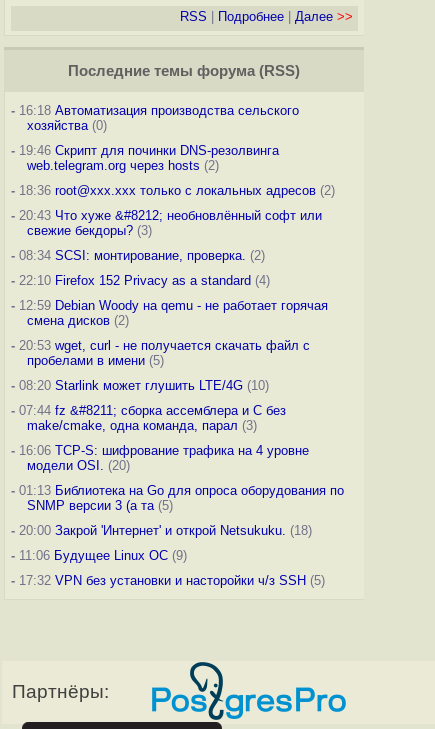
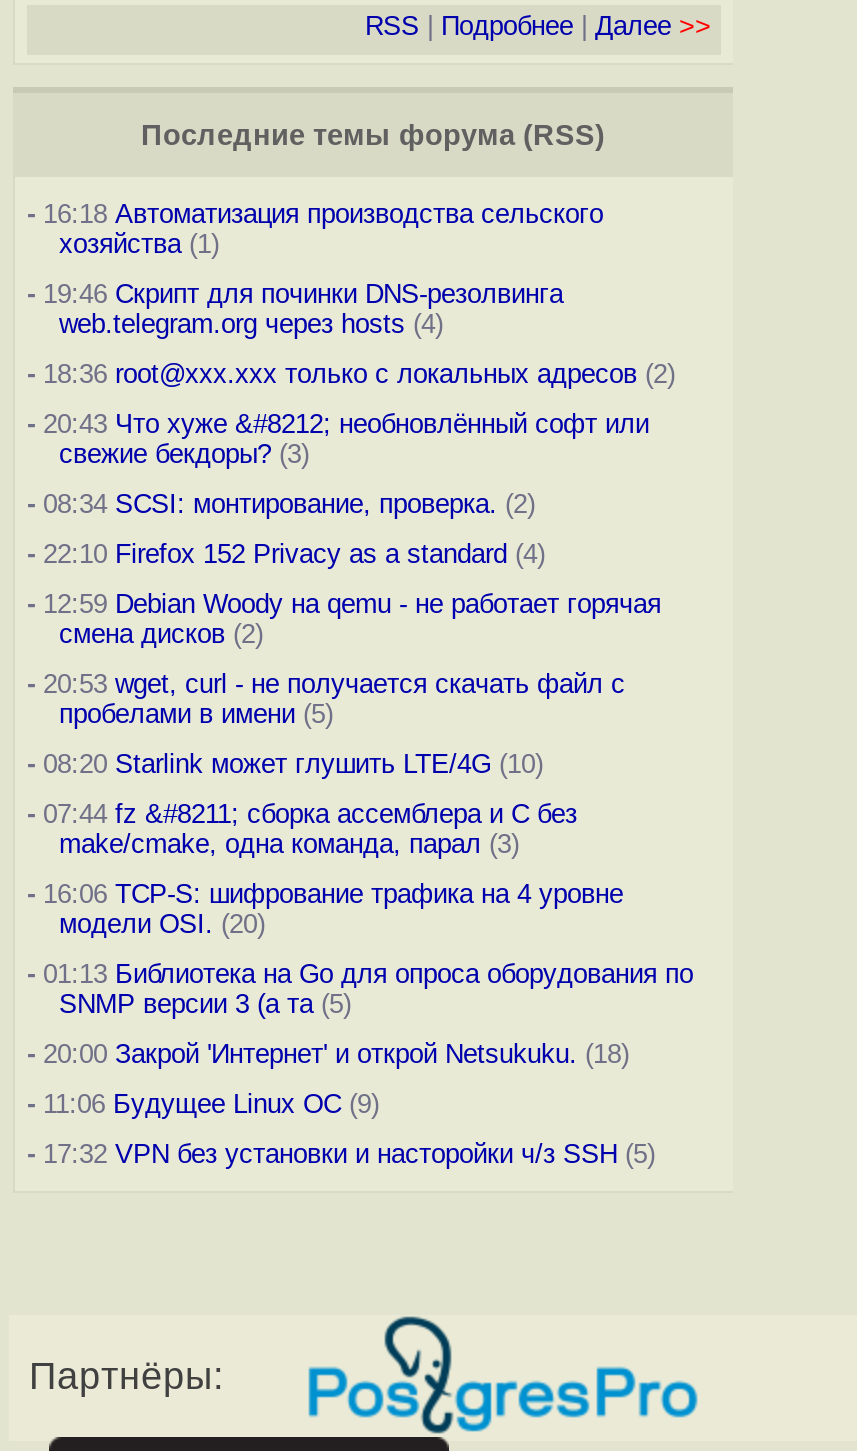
- хозяйства (0)
+ хозяйства (1)

- web.telegram.org через hosts (2)
+ web.telegram.org через hosts (4)
